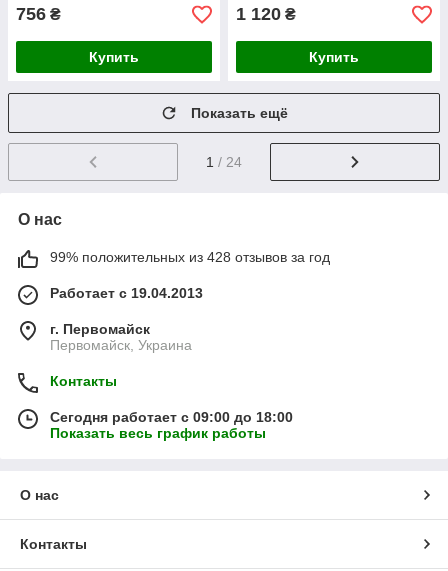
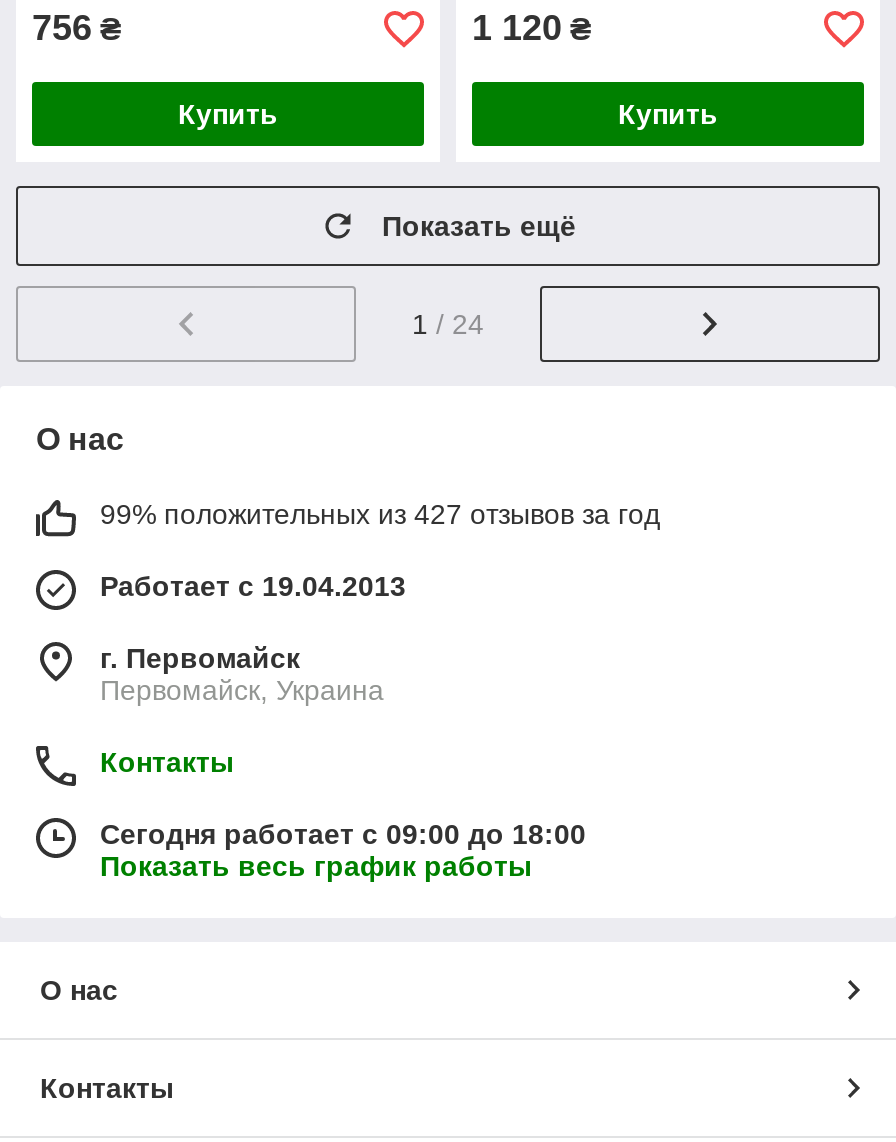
- 99% положительных из 428 отзывов за год
+ 99% положительных из 427 отзывов за год
